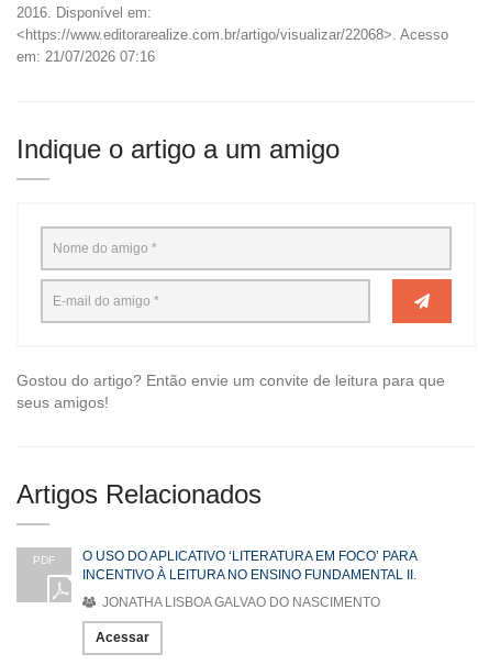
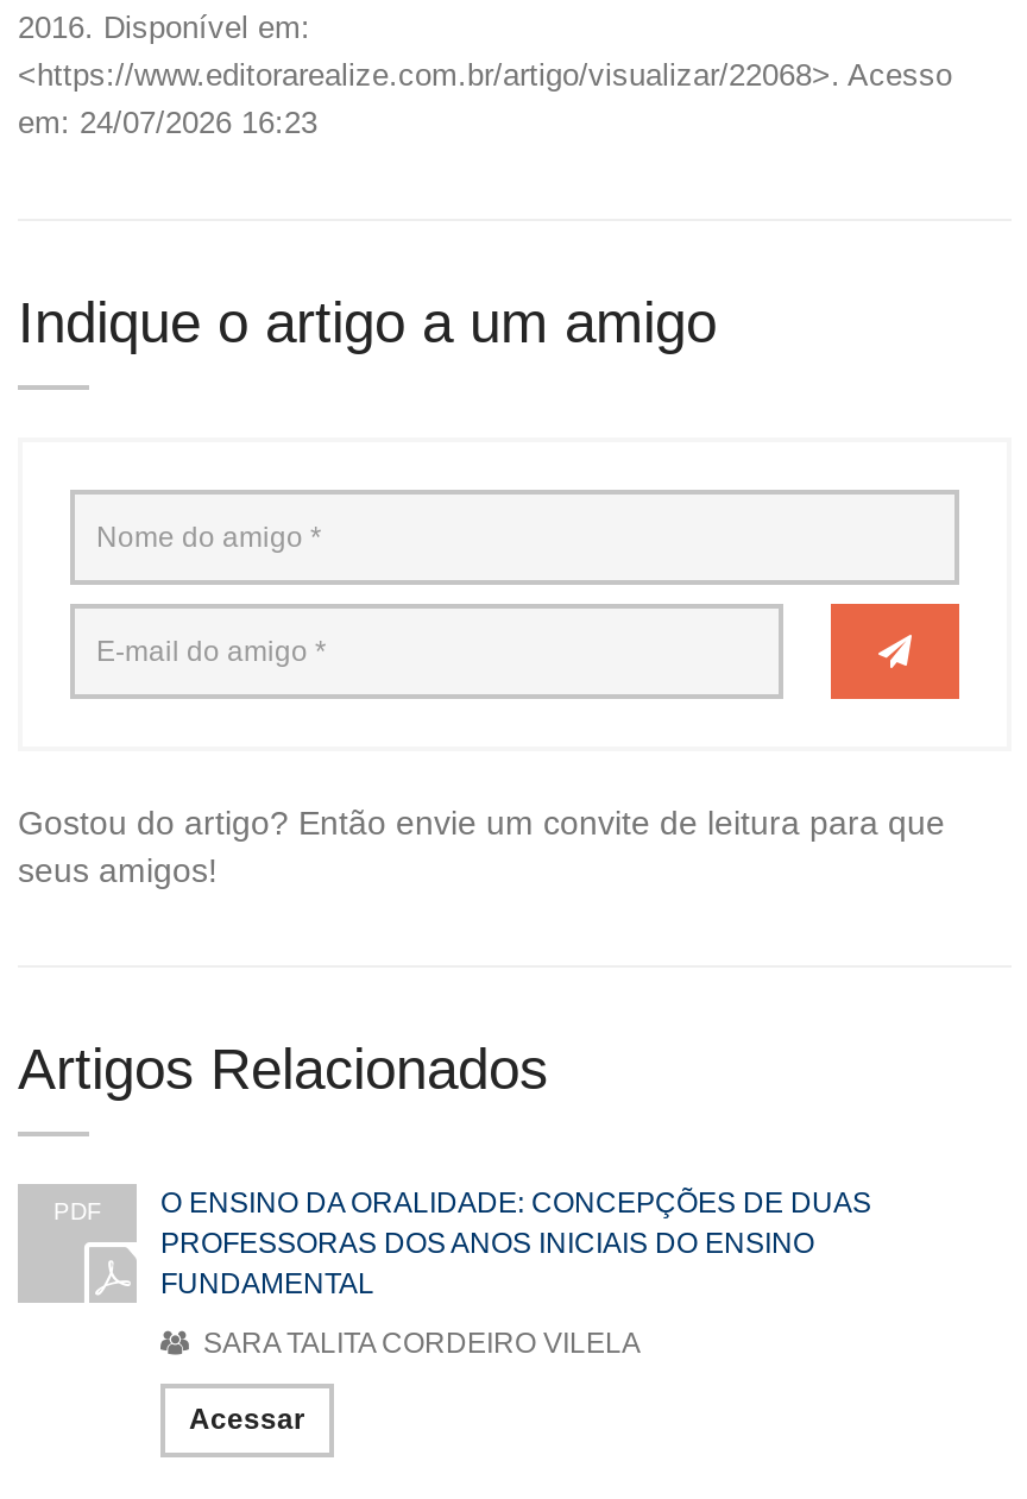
- em: 21/07/2026 07:16
+ em: 24/07/2026 16:23

- O USO DO APLICATIVO ‘LITERATURA EM FOCO’ PARA
- INCENTIVO À LEITURA NO ENSINO FUNDAMENTAL II.
+ O ENSINO DA ORALIDADE: CONCEPÇÕES DE DUAS
+ PROFESSORAS DOS ANOS INICIAIS DO ENSINO
+ FUNDAMENTAL

- JONATHA LISBOA GALVAO DO NASCIMENTO
+ SARA TALITA CORDEIRO VILELA
